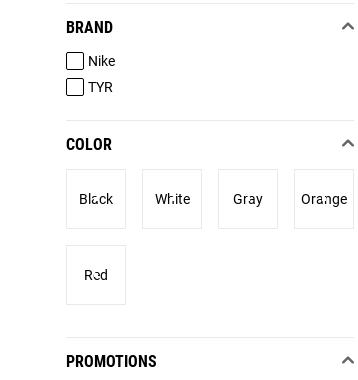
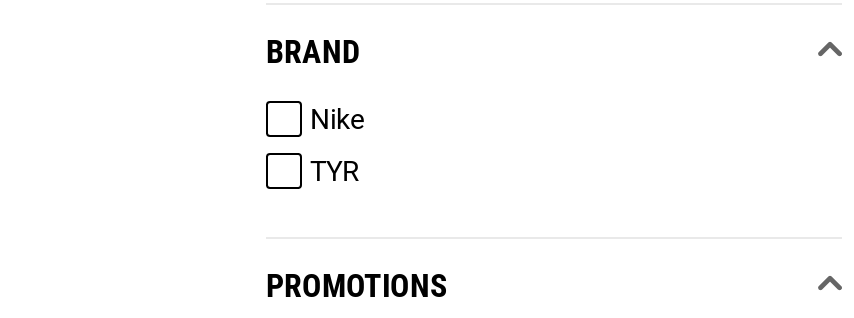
- COLOR
- Black
- White
- Gray
- Orange

- Red
